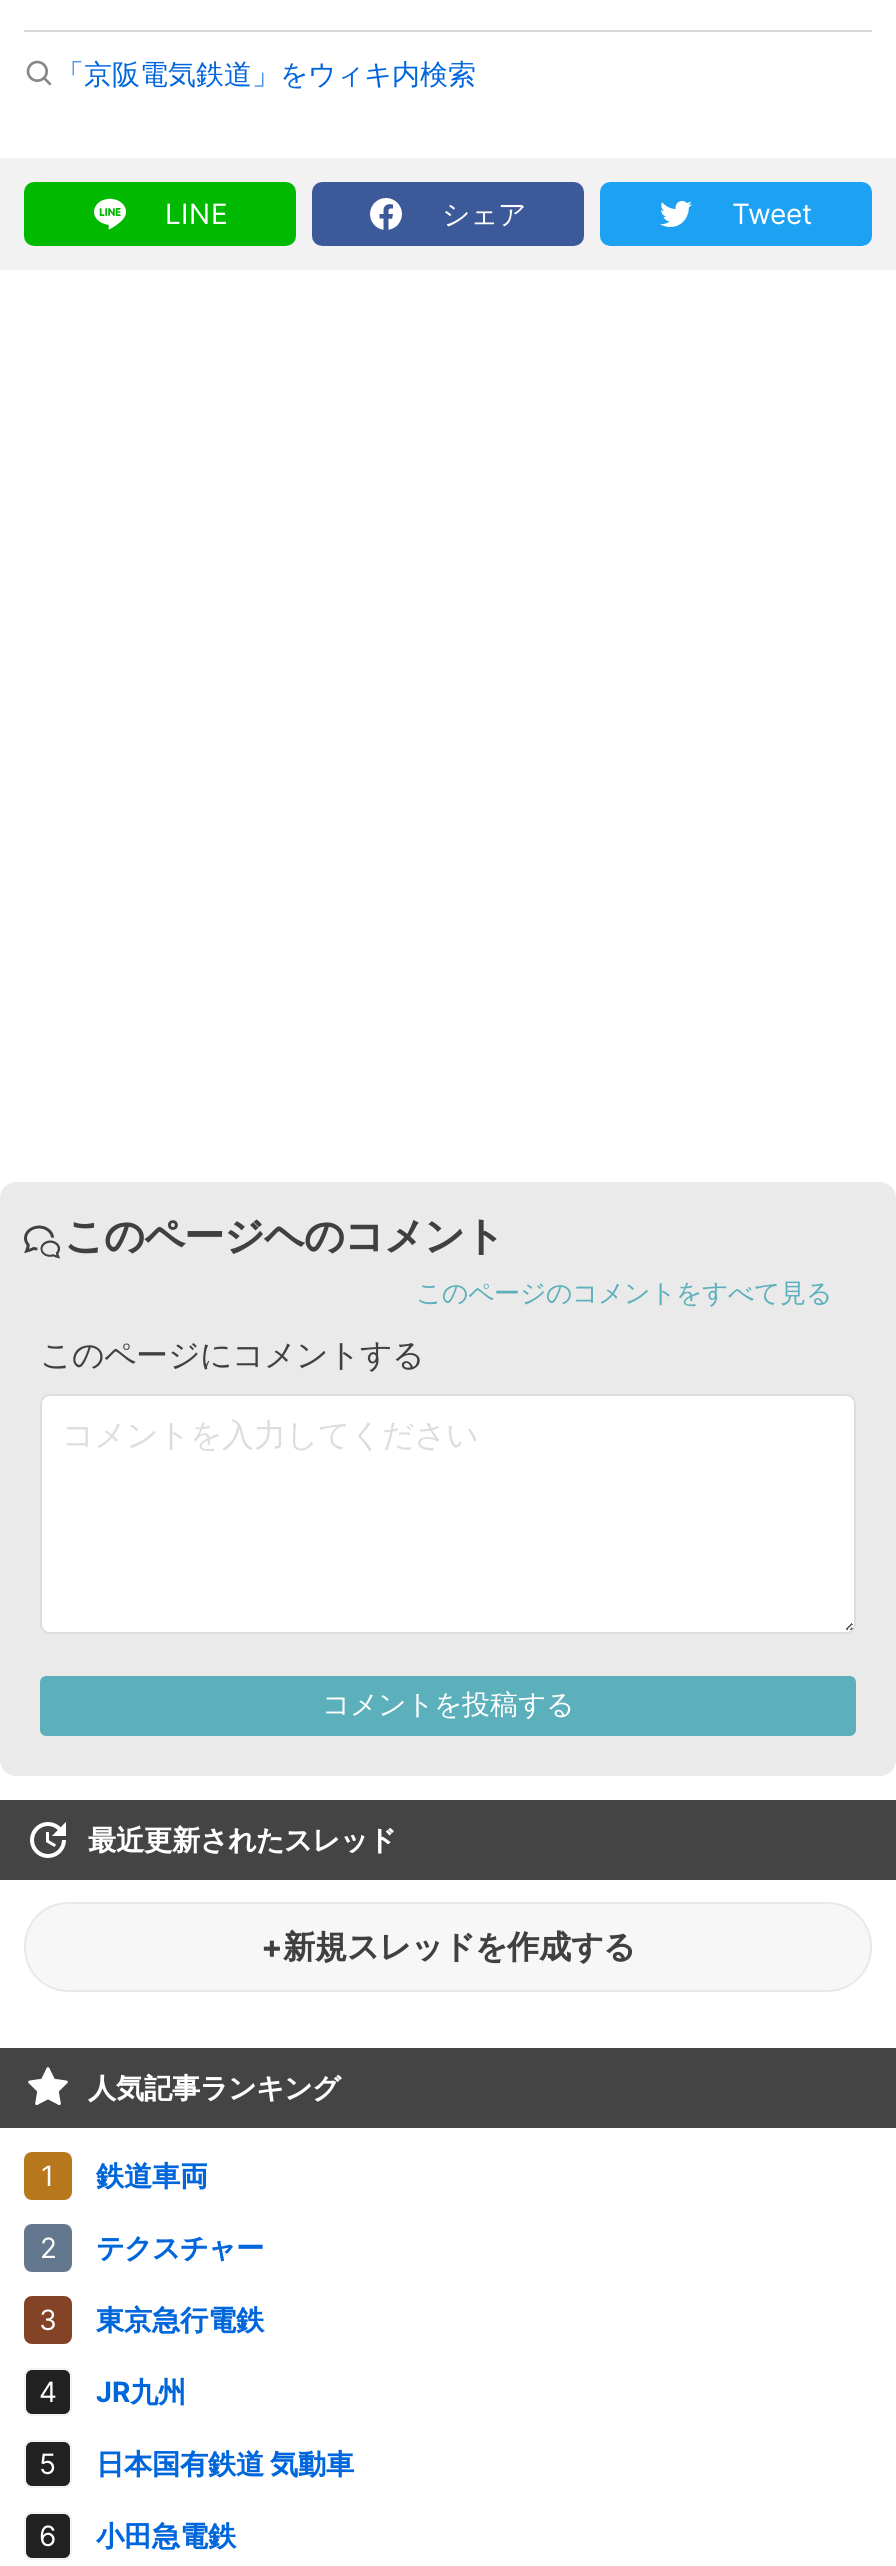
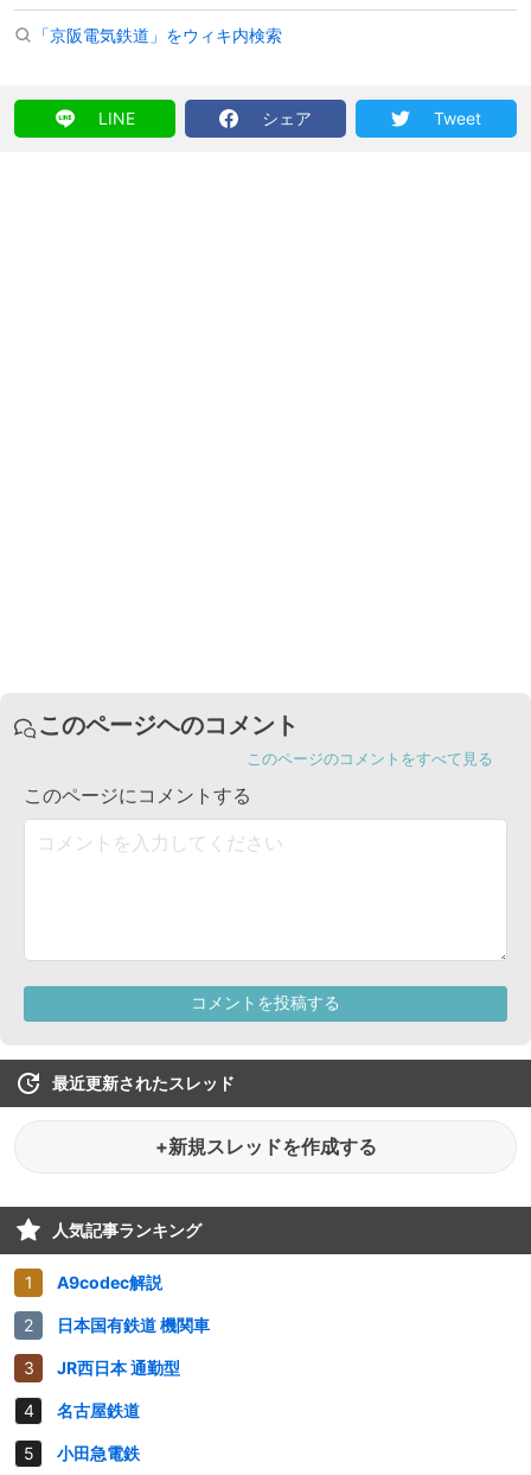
- 鉄道車両
- テクスチャー
- 東京急行電鉄
- JR九州
- 日本国有鉄道 気動車
+ A9codec解説
+ 日本国有鉄道 機関車
+ JR西日本 通勤型
+ 名古屋鉄道
